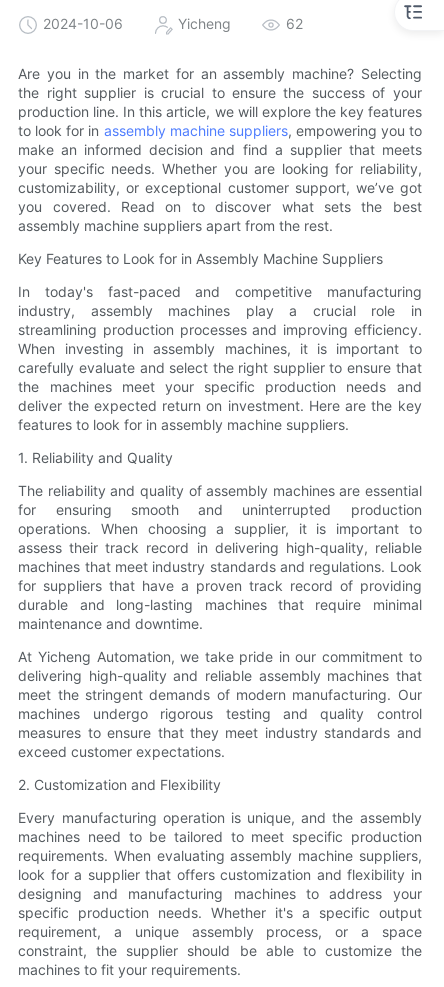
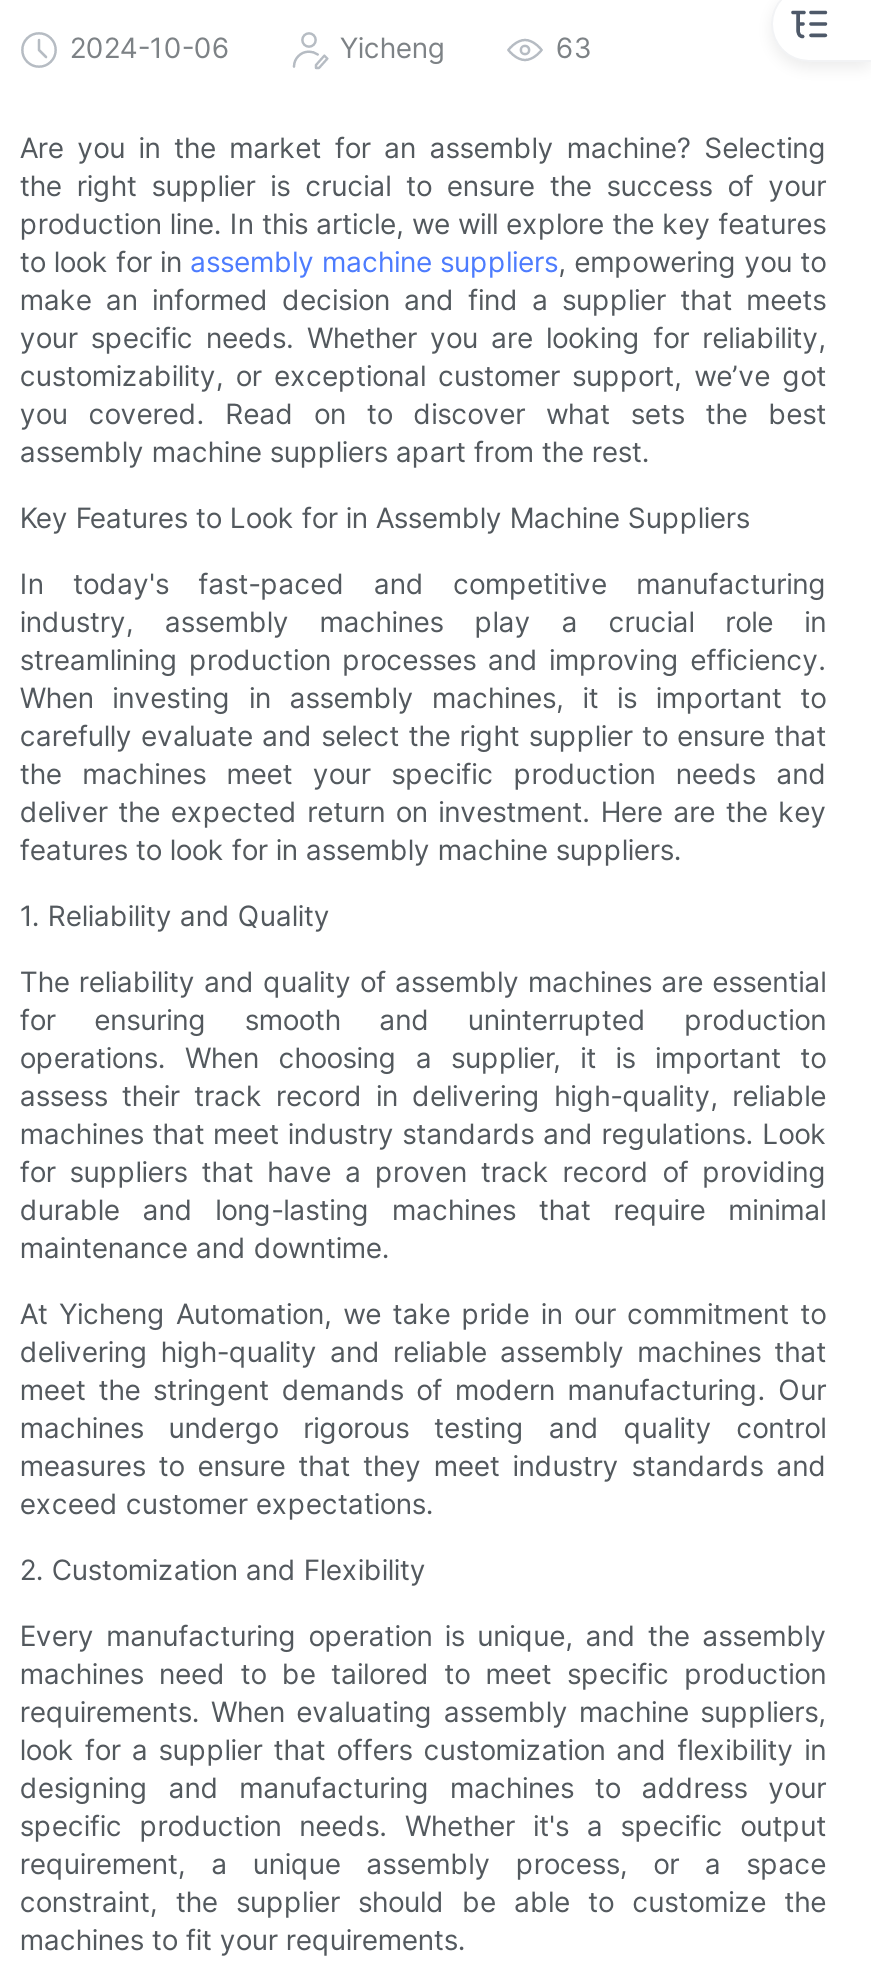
- 62
+ 63
